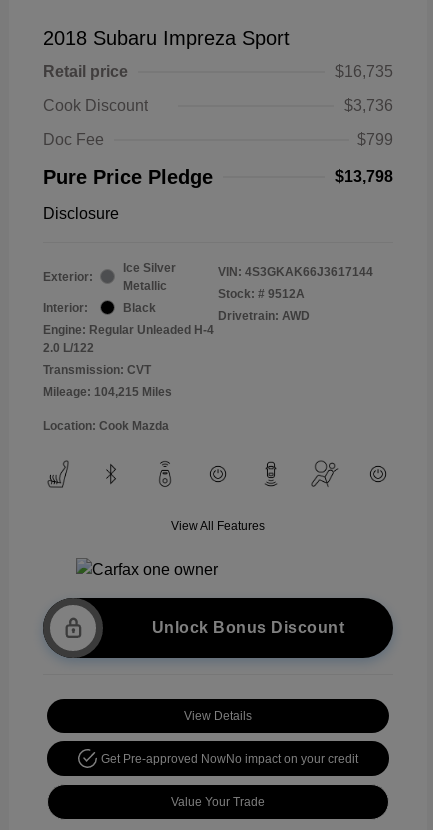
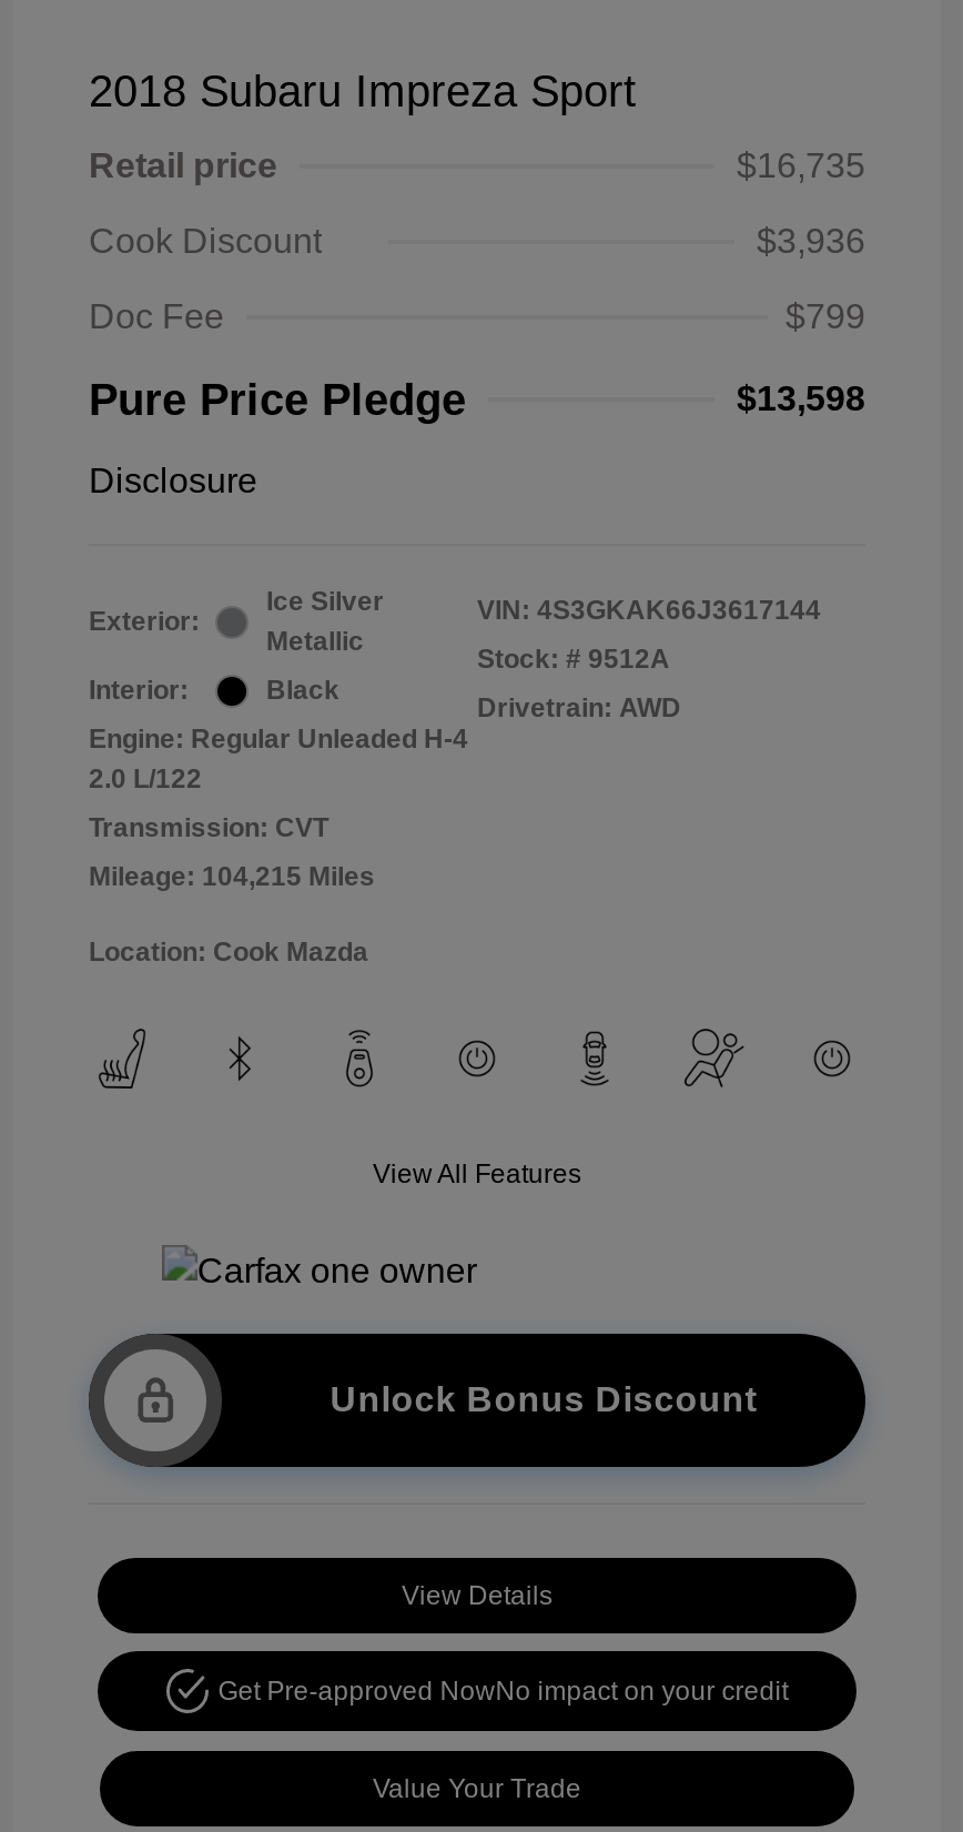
- $3,736
+ $3,936

- $13,798
+ $13,598
